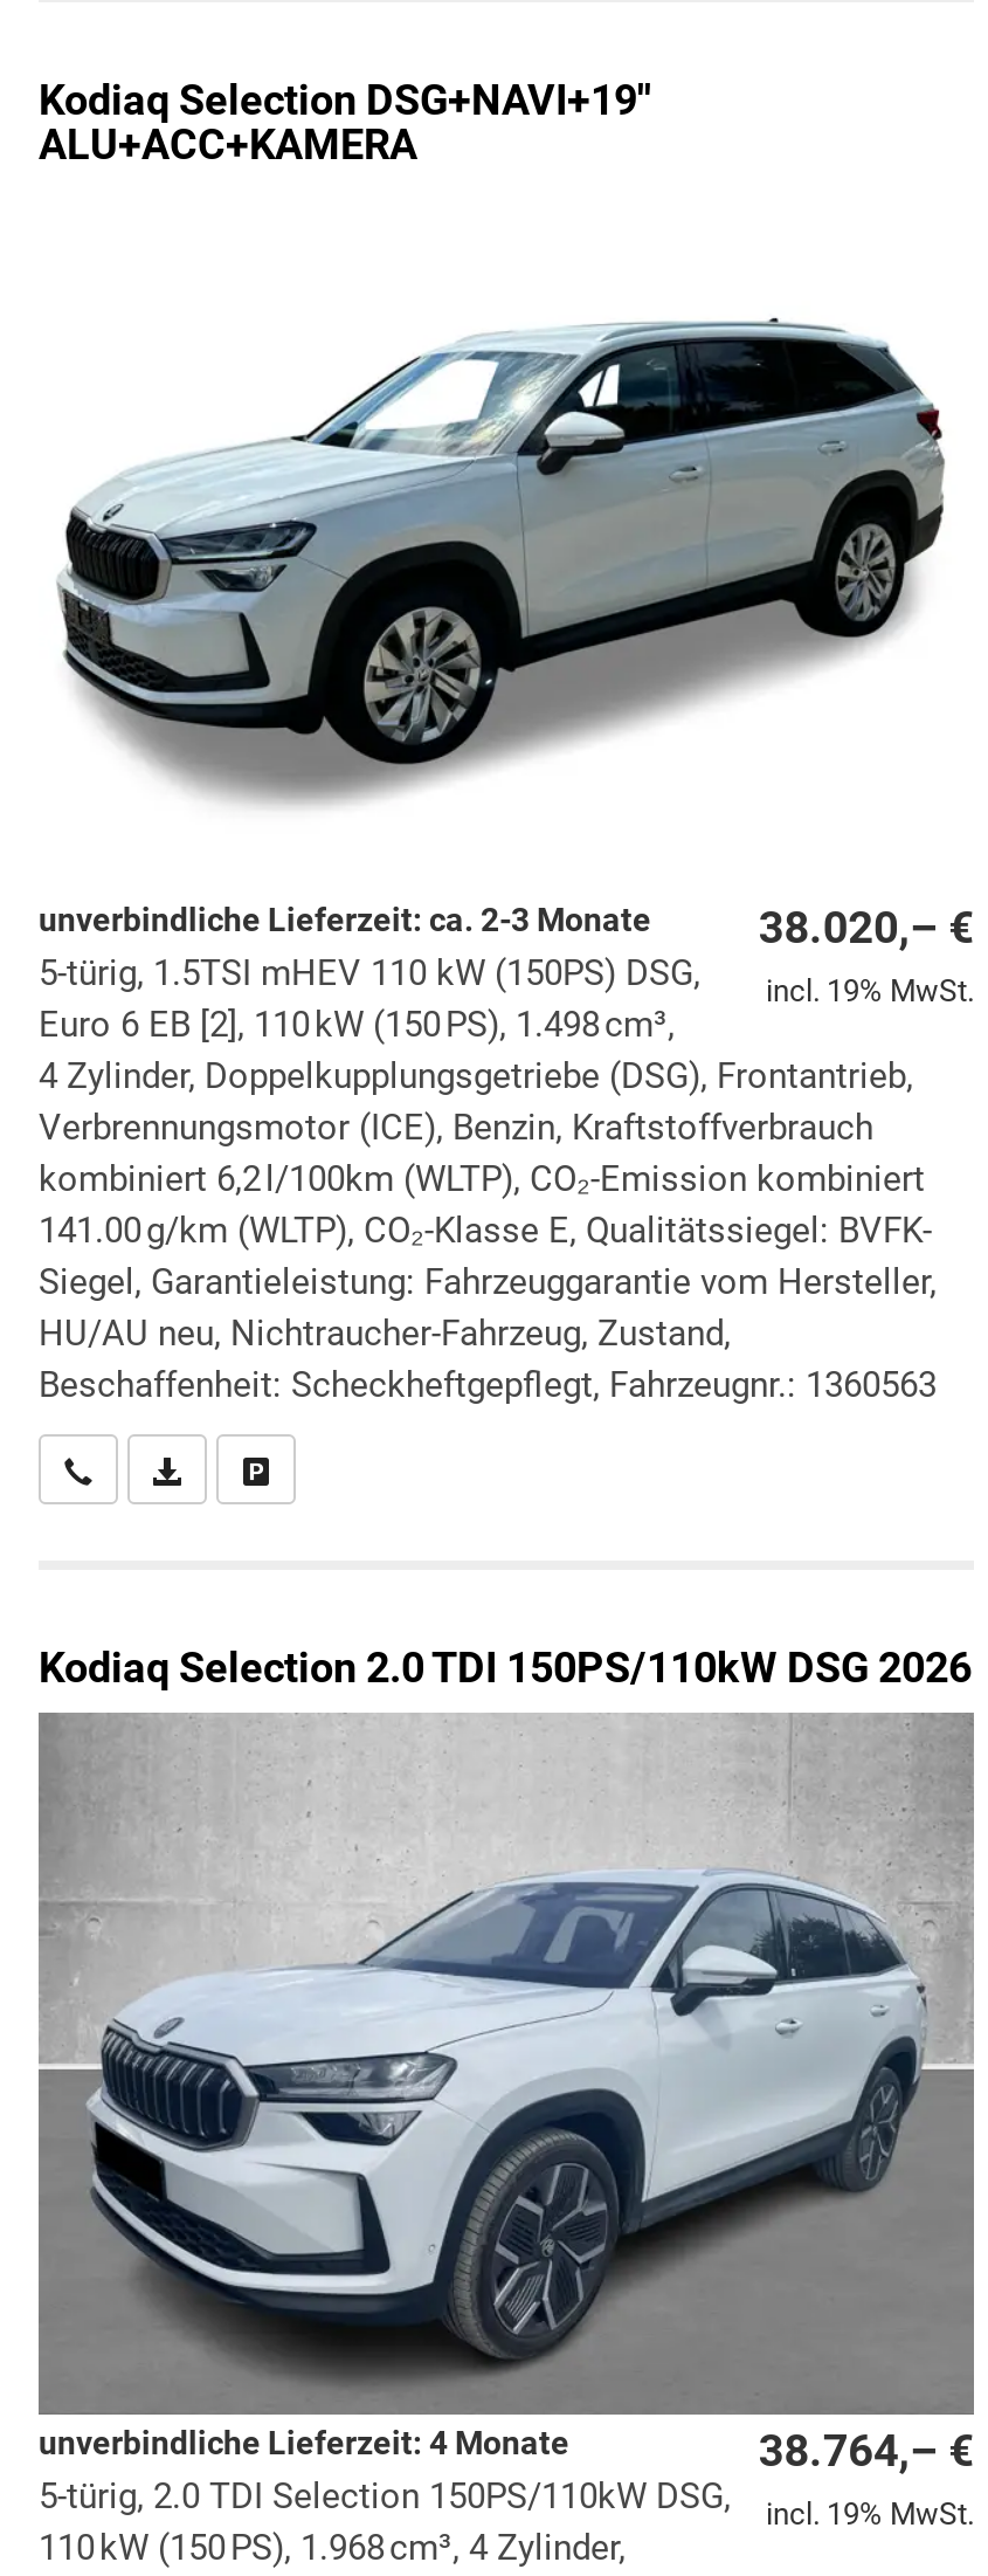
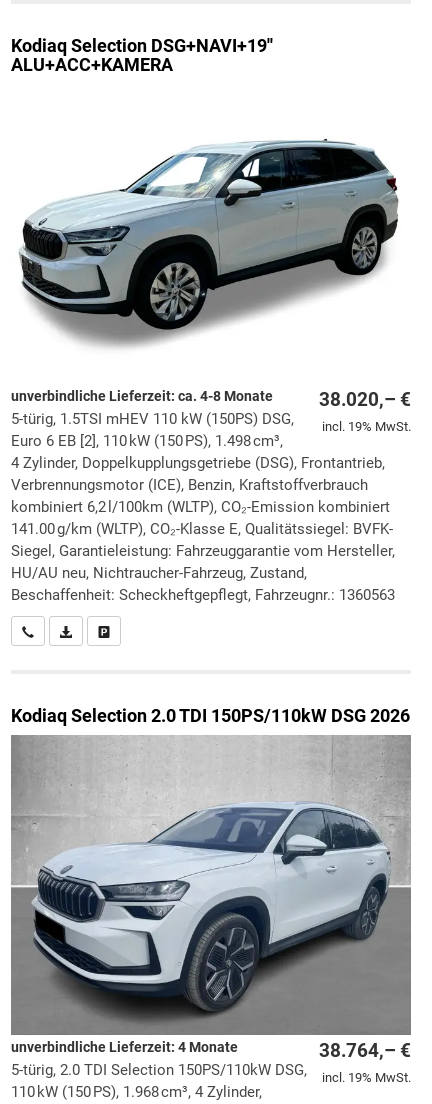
- unverbindliche Lieferzeit: ca. 2-3 Monate
+ unverbindliche Lieferzeit: ca. 4-8 Monate
